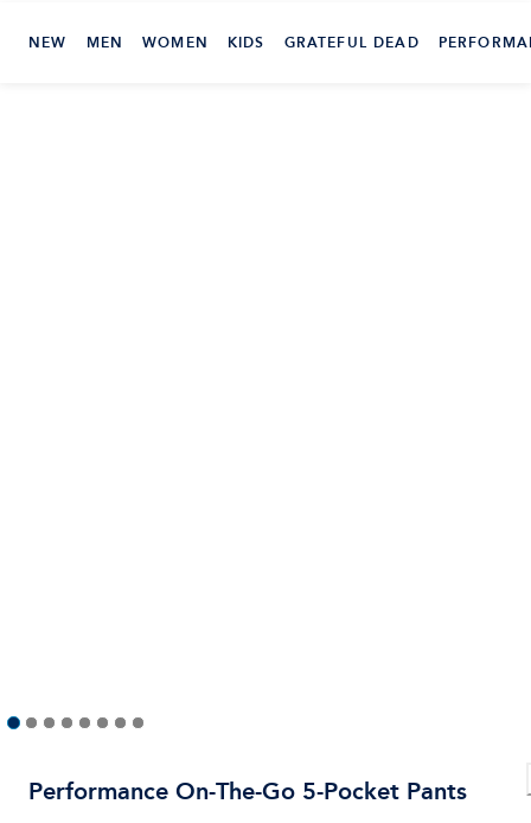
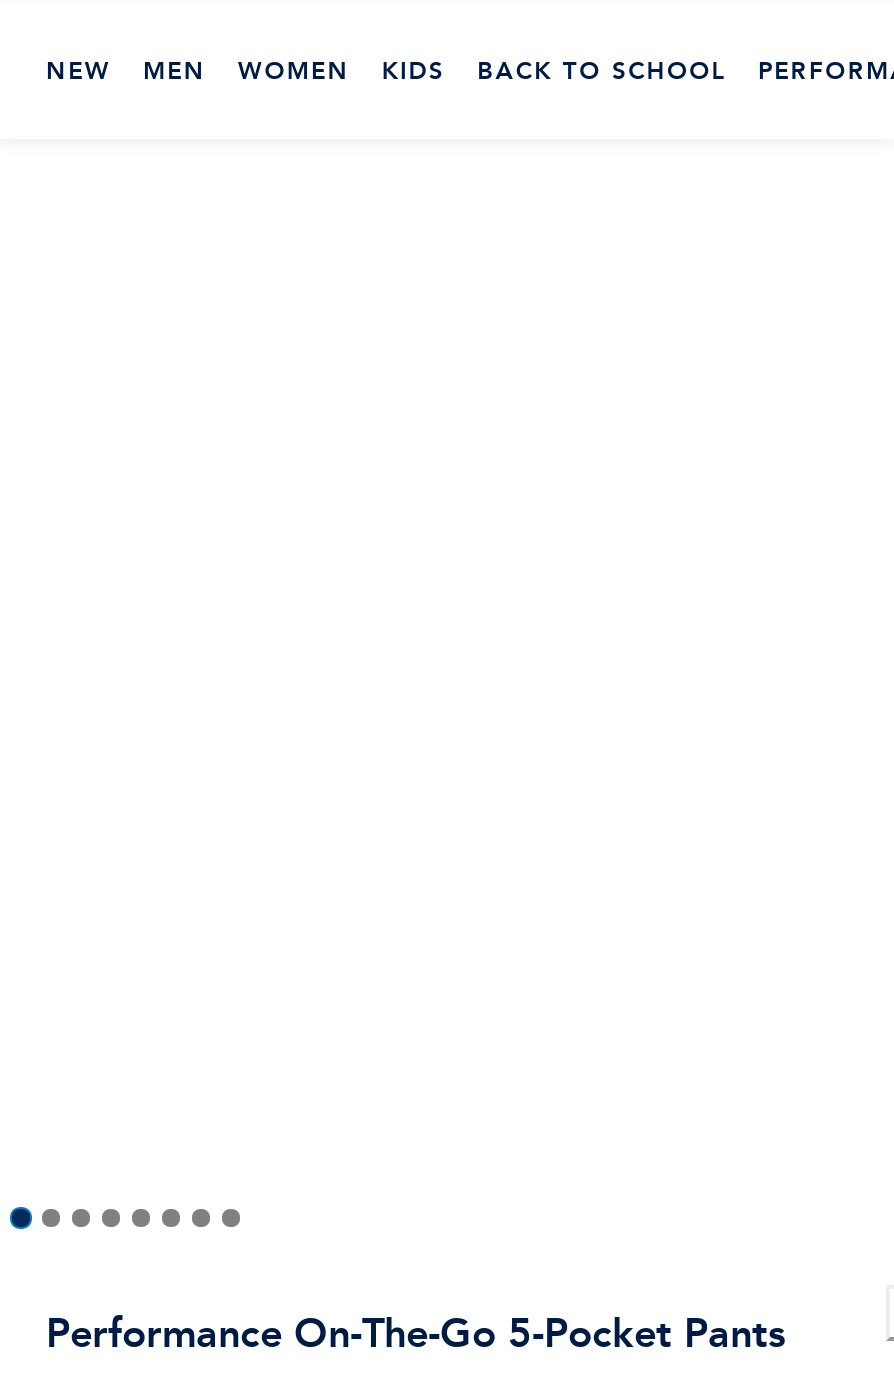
- GRATEFUL DEAD
+ BACK TO SCHOOL
